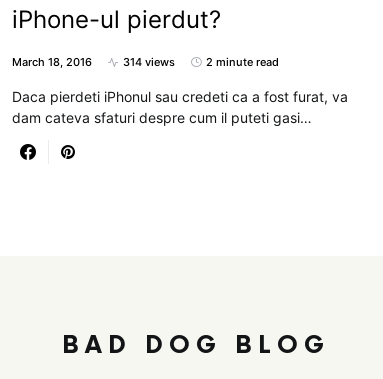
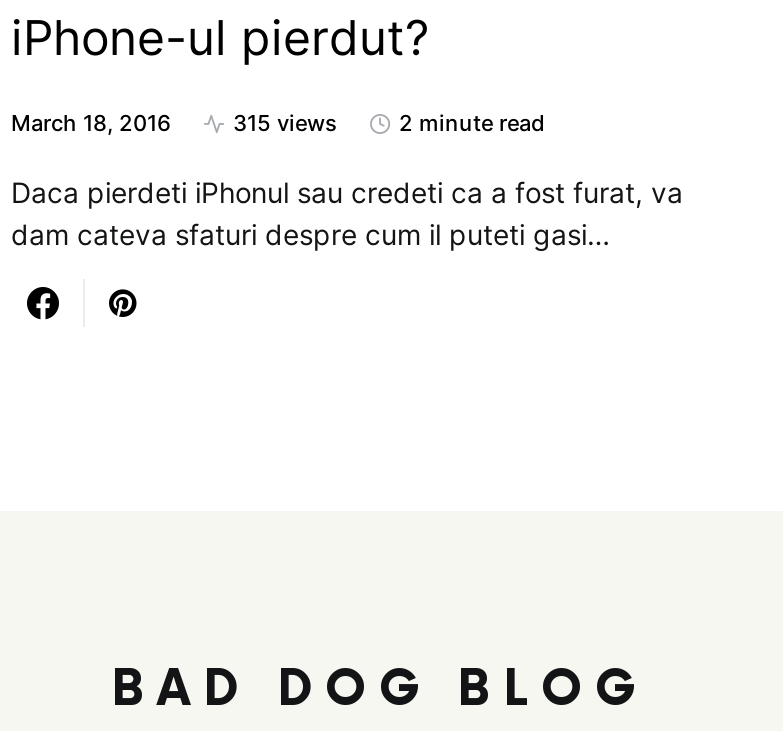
- 314 views
+ 315 views
